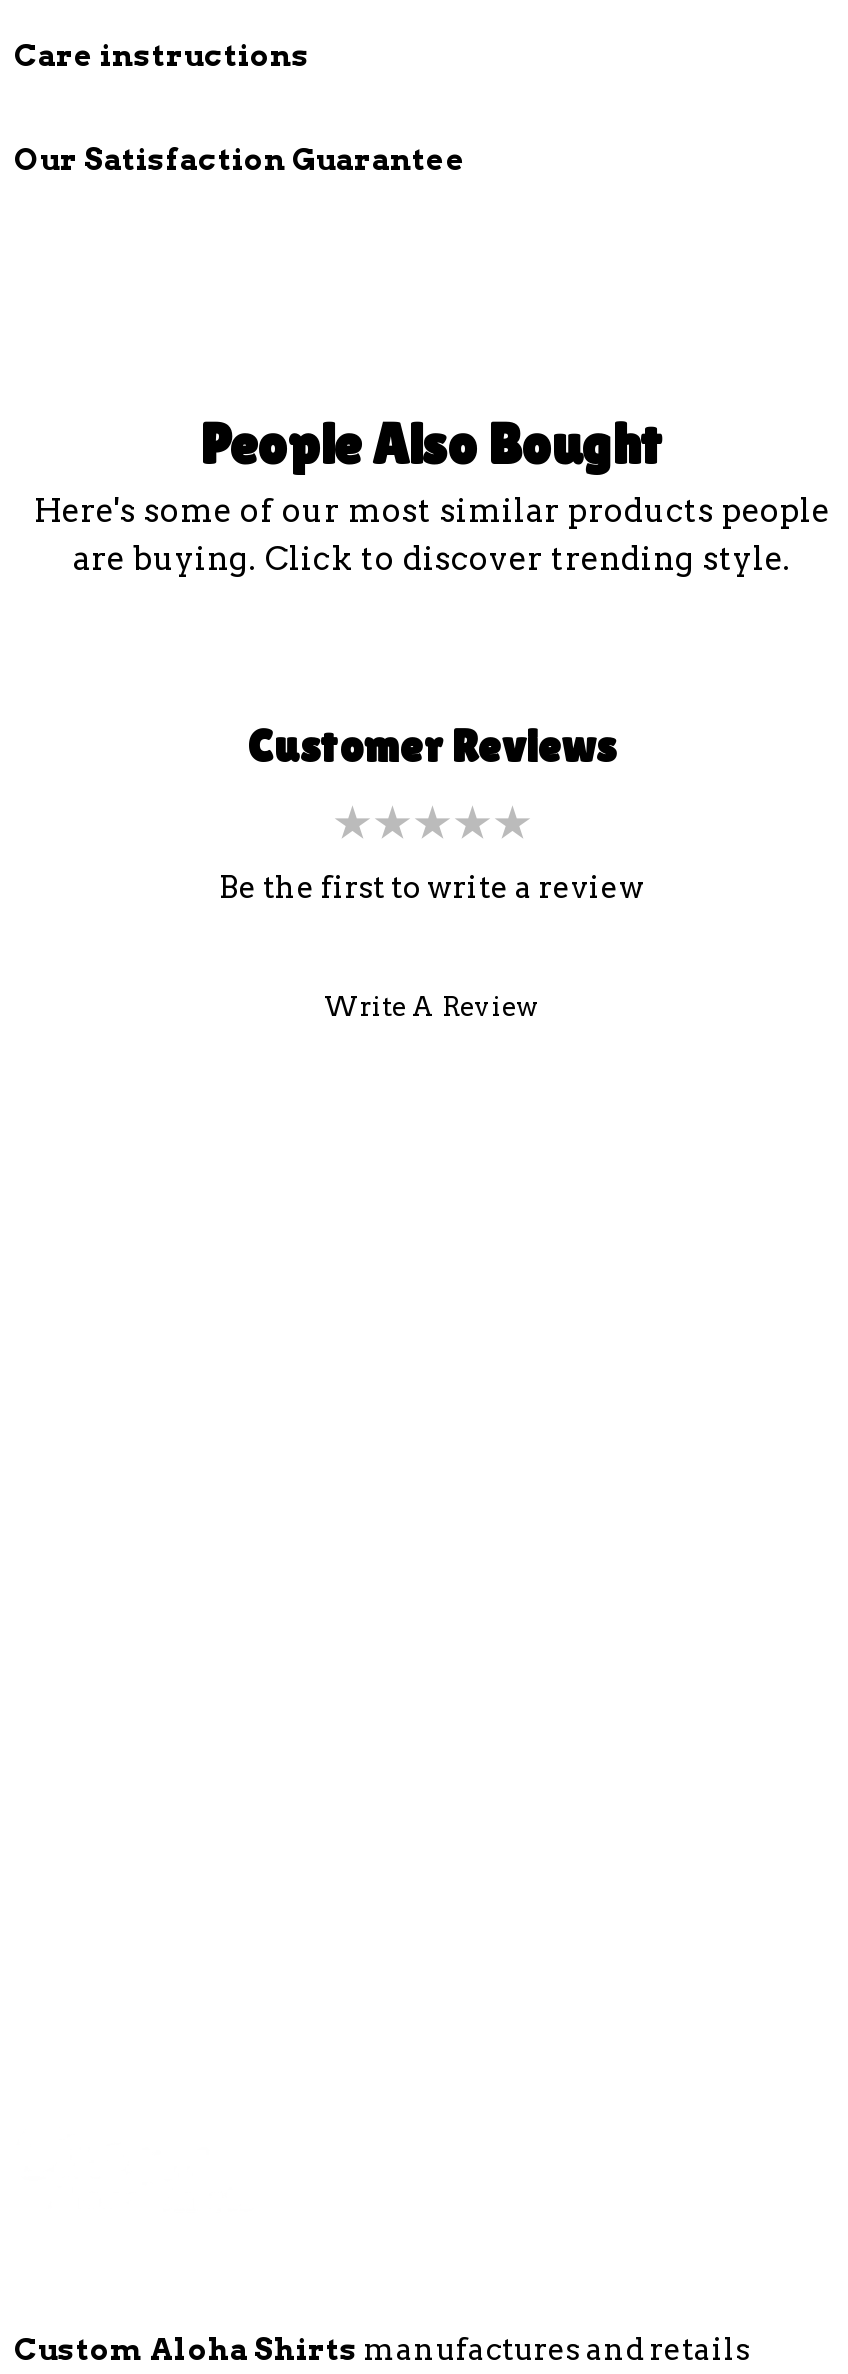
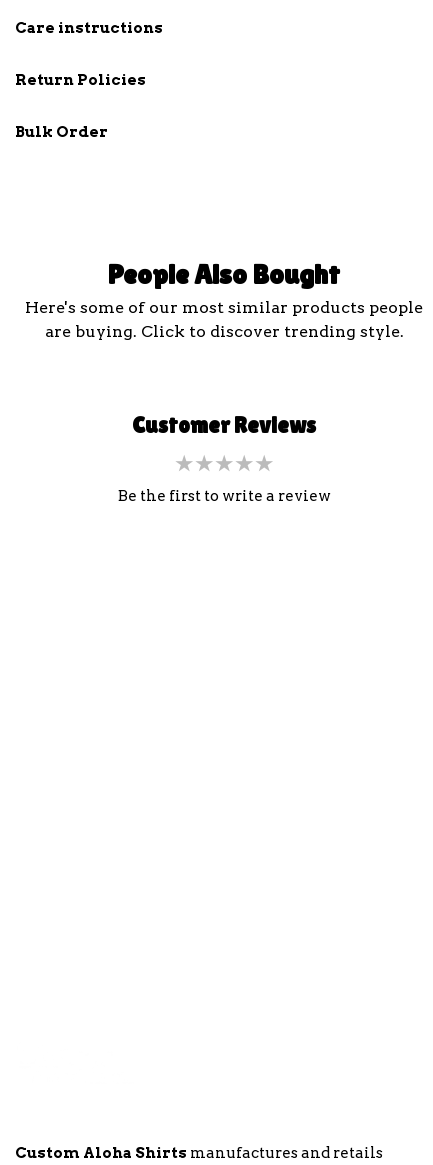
- Our Satisfaction Guarantee
+ Return Policies
+ Bulk Order

moved down: People Also Bought | Here's some of our most similar products people | are buying. Click to discover trending style. | Customer Reviews | Be the first to write a review

- Write A Review
